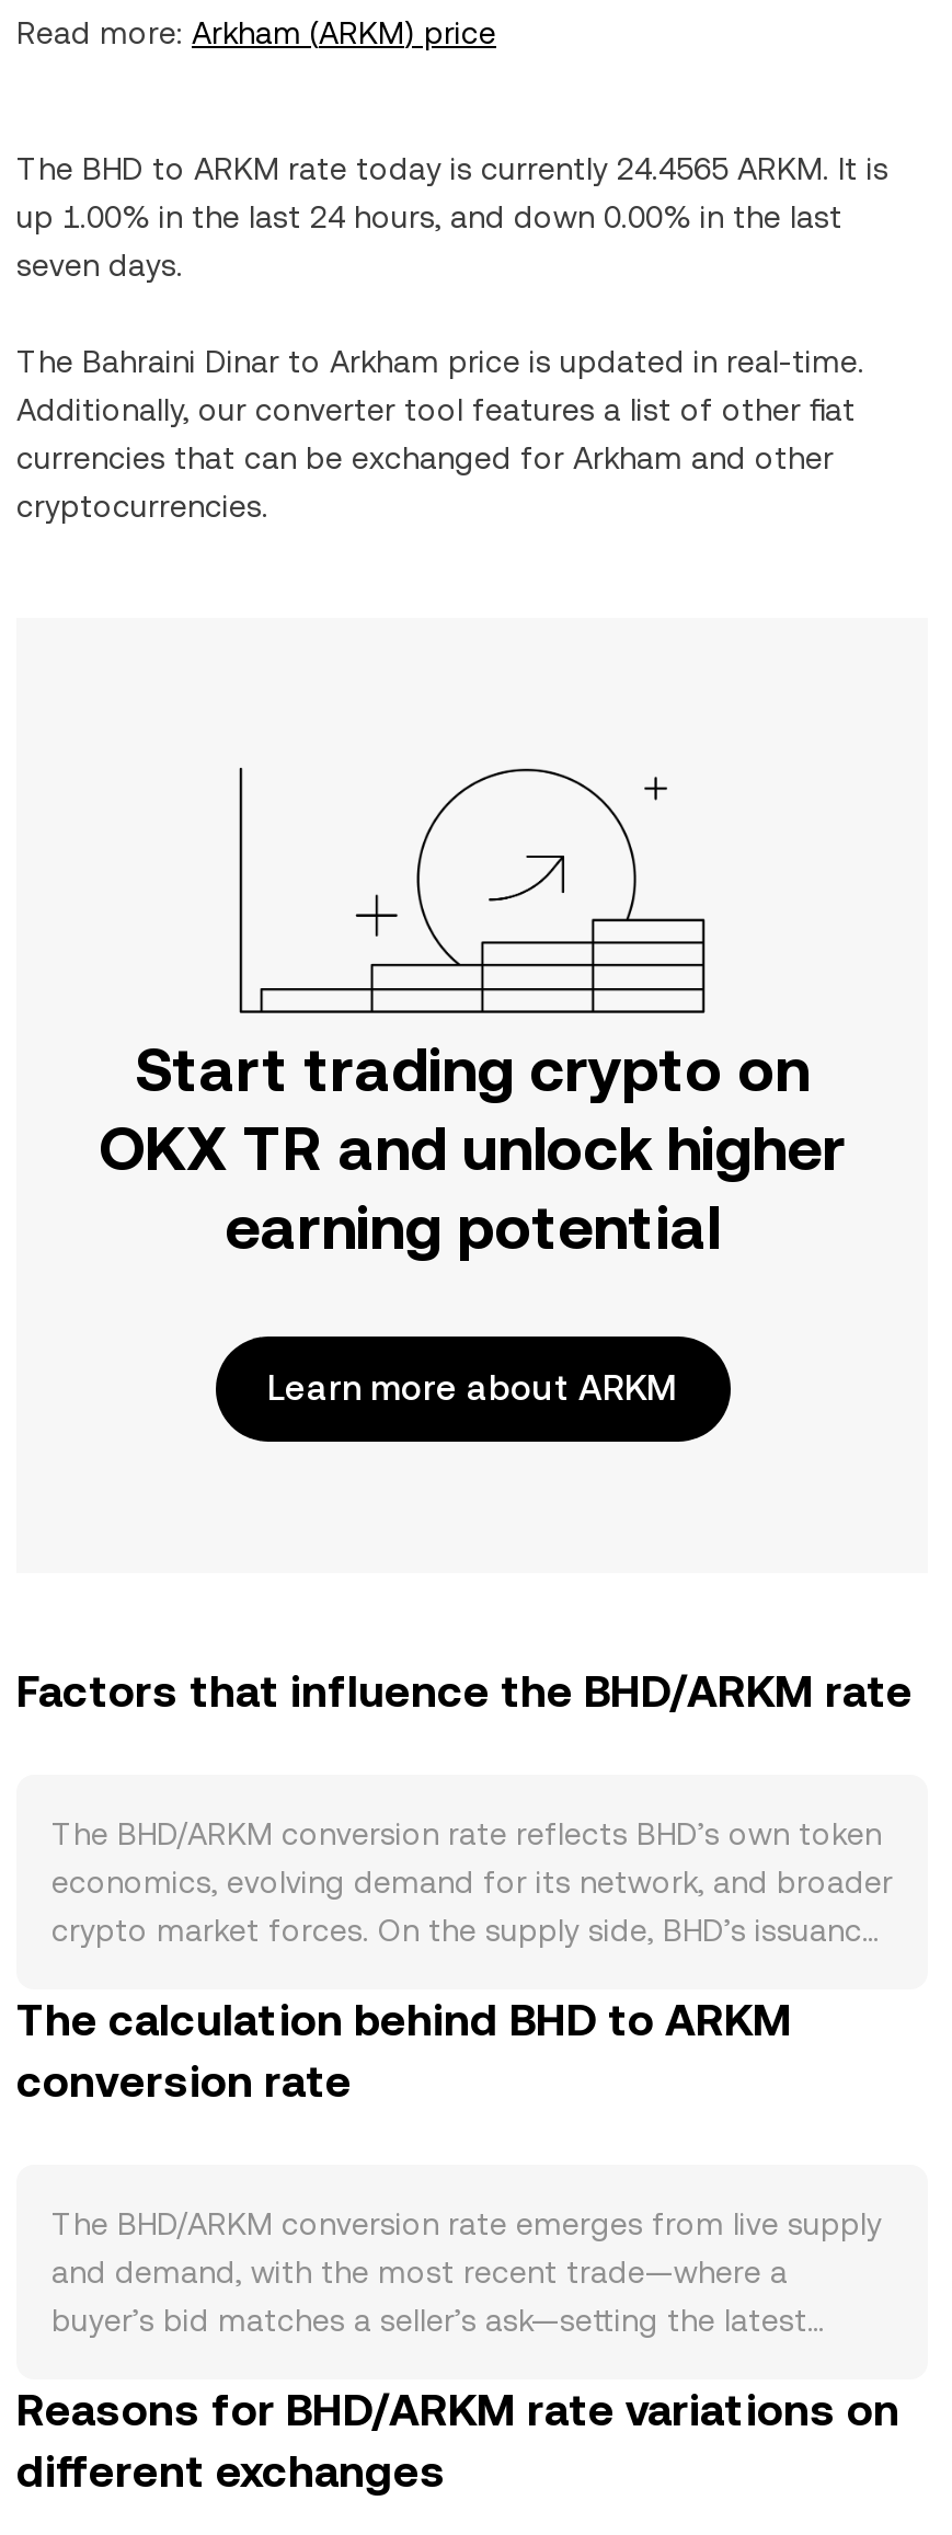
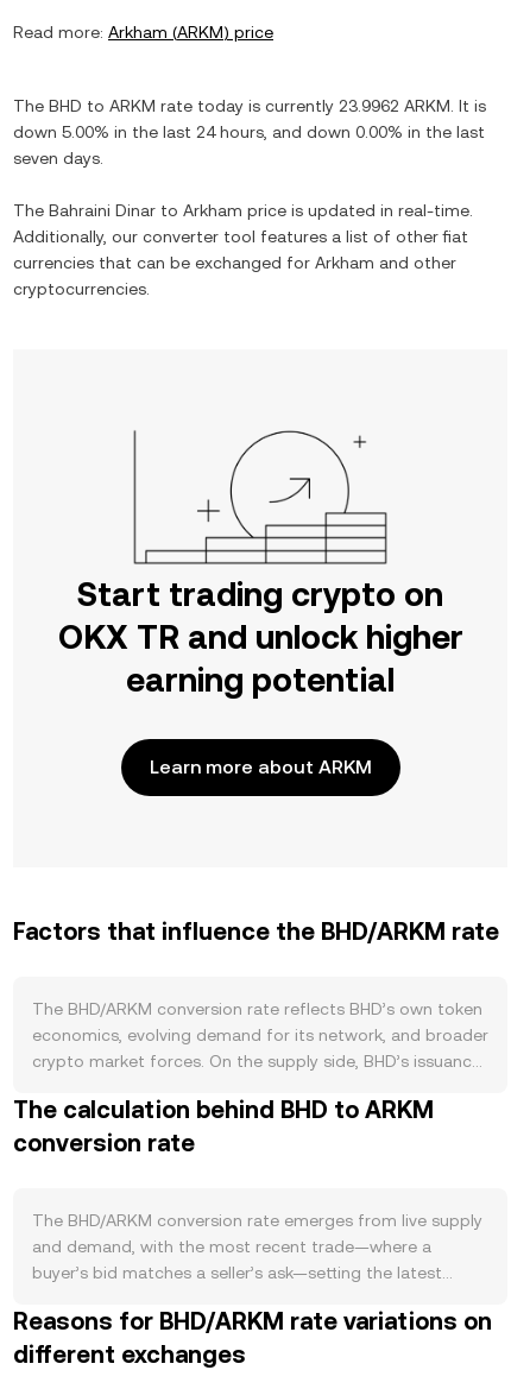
- The BHD to ARKM rate today is currently 24.4565 ARKM. It is
+ The BHD to ARKM rate today is currently 23.9962 ARKM. It is

- up 1.00% in the last 24 hours, and down 0.00% in the last
+ down 5.00% in the last 24 hours, and down 0.00% in the last
